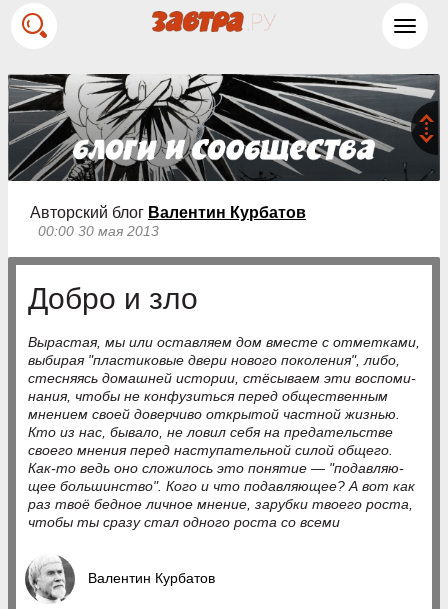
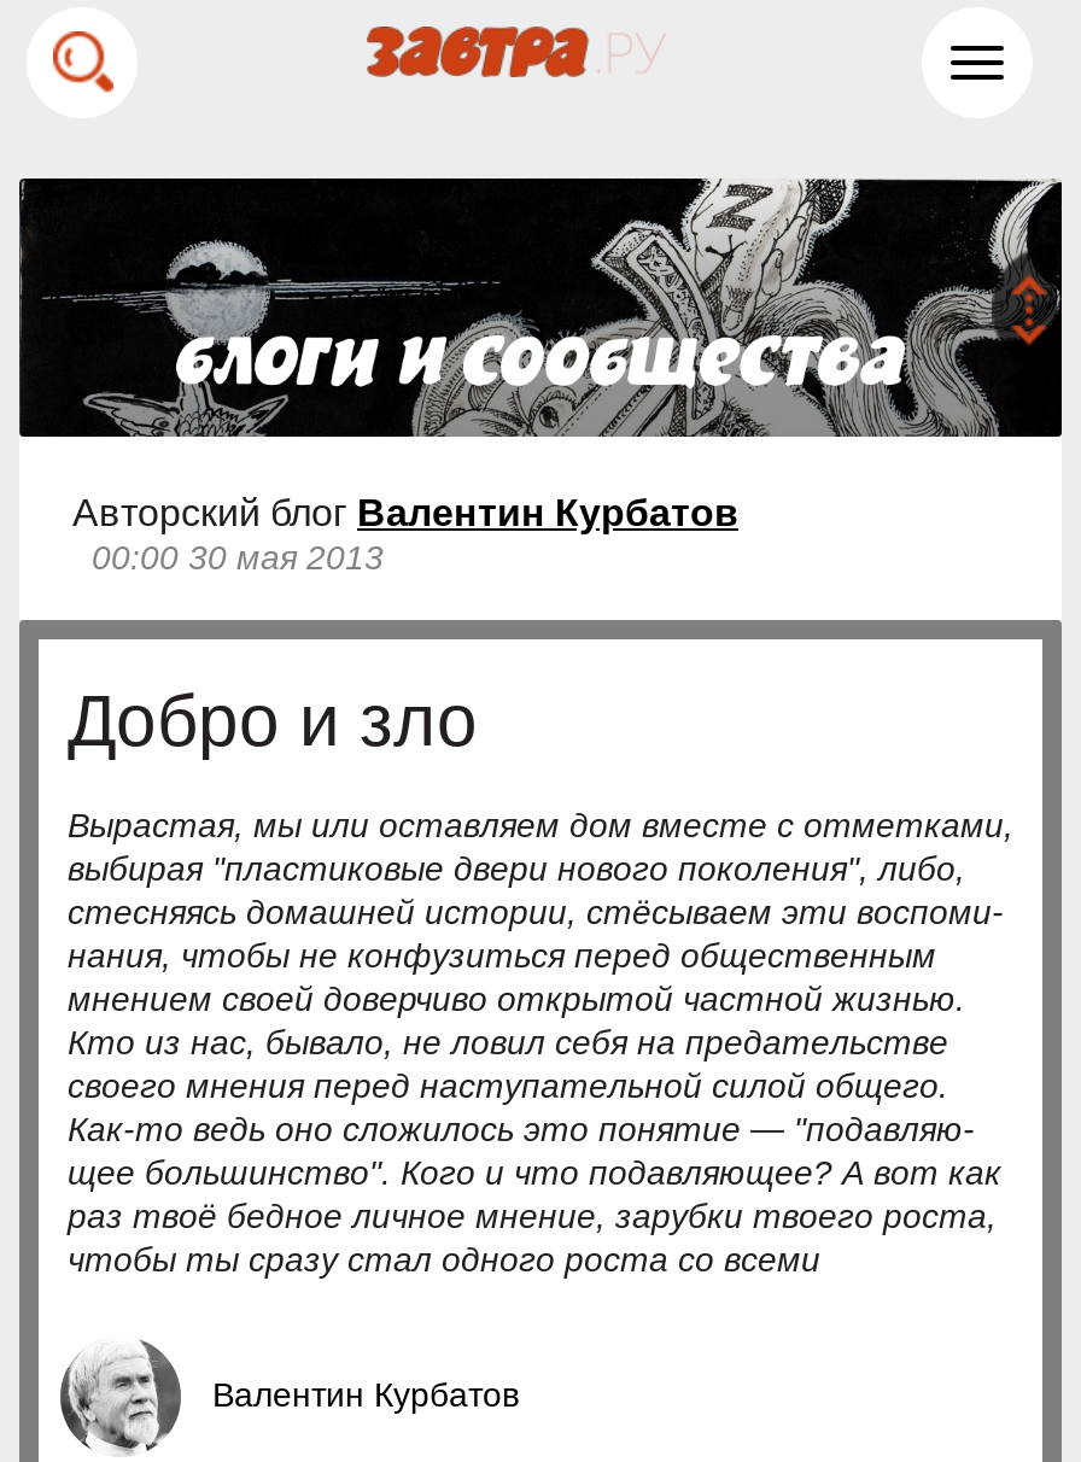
- [image]
+ [image]
